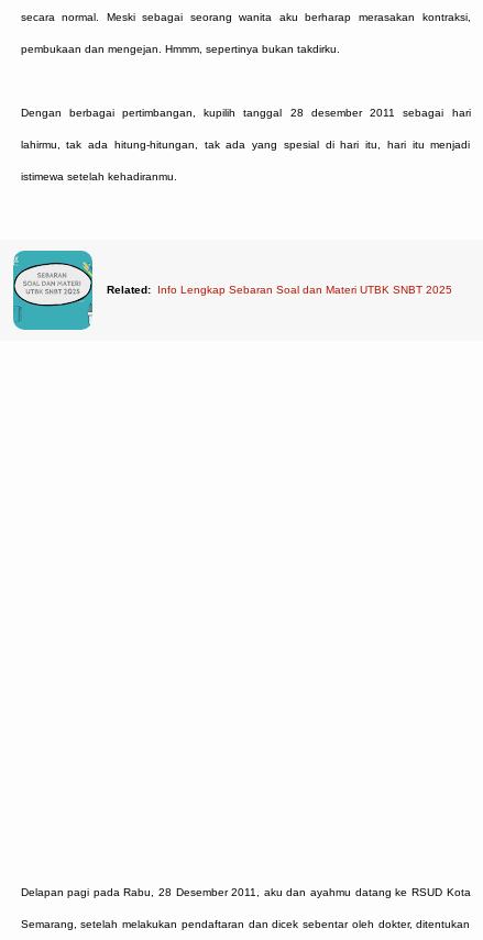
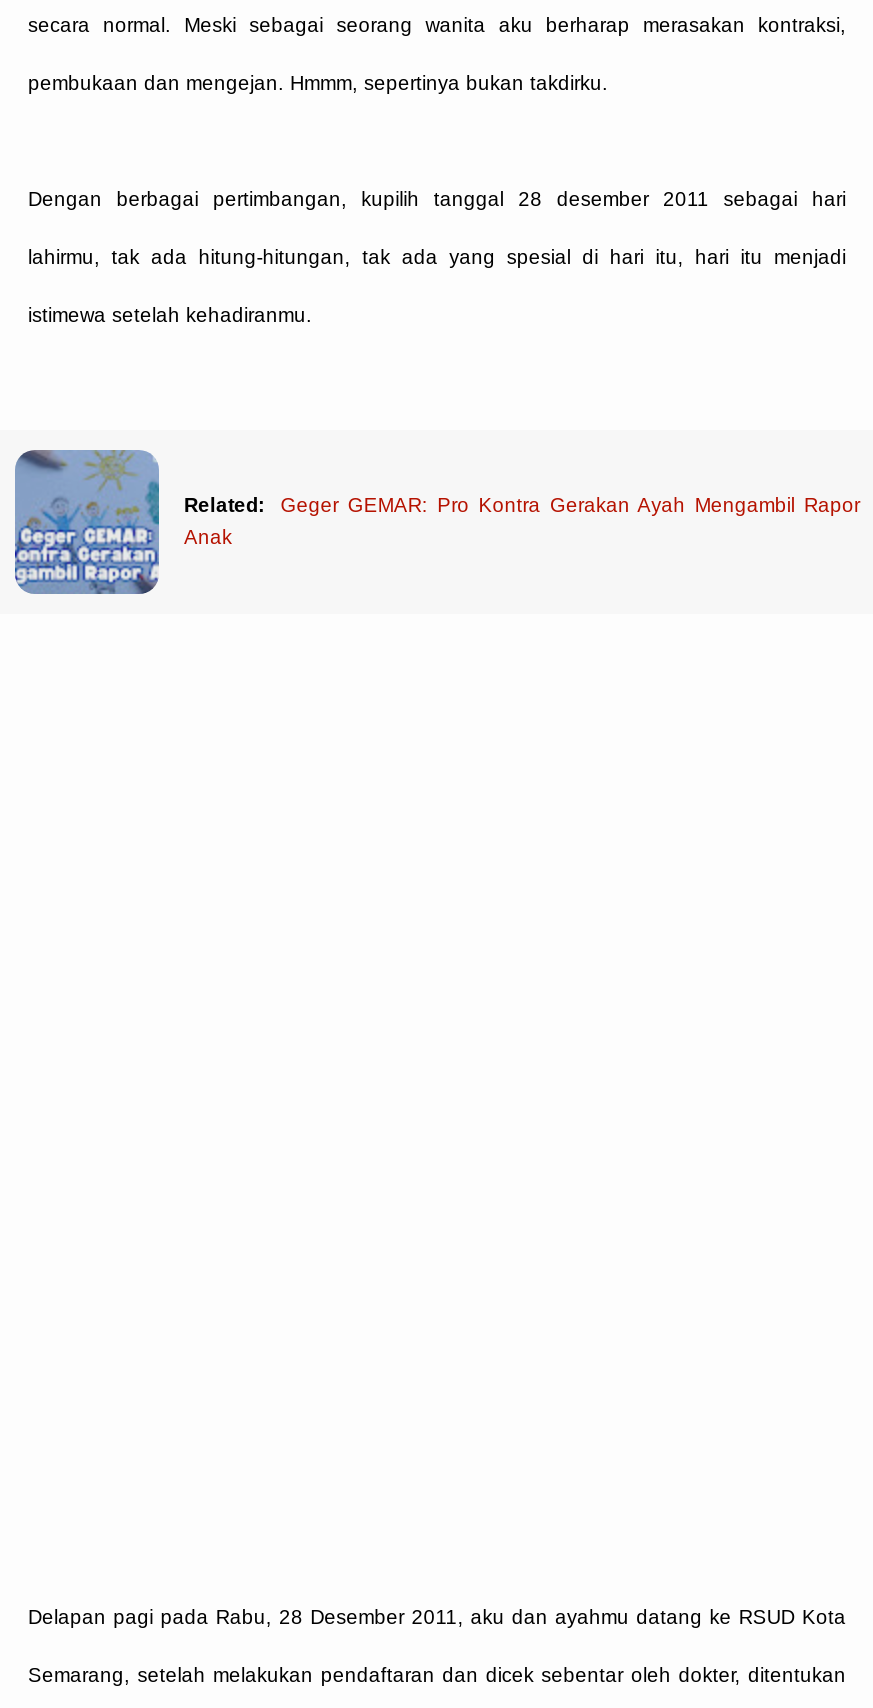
- [image]
- Related: Info Lengkap Sebaran Soal dan Materi UTBK SNBT 2025
+ [image]
+ Related:
+ Geger GEMAR: Pro Kontra Gerakan Ayah Mengambil Rapor
+ Anak
